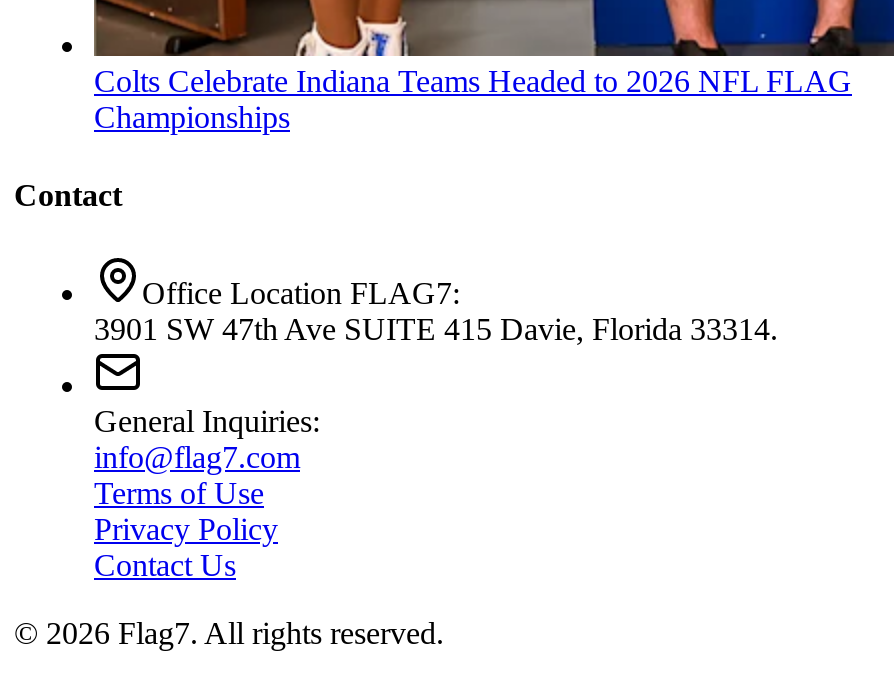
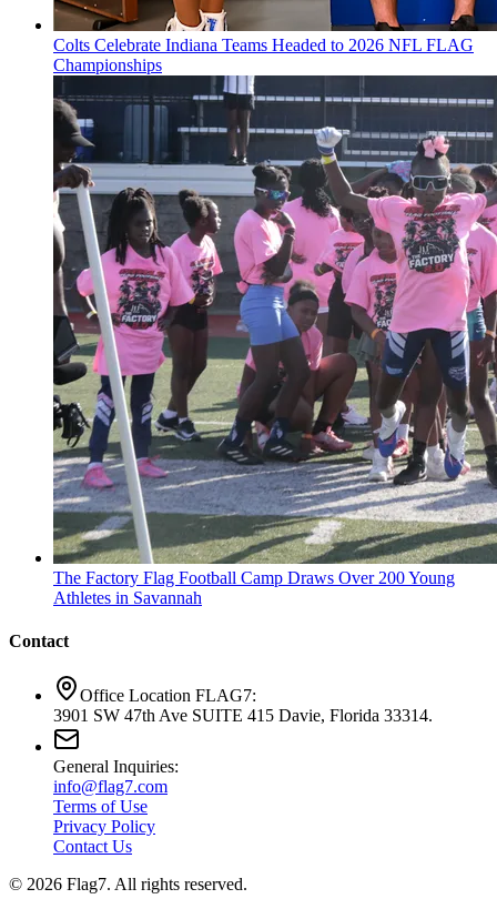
+ [image]
+ The Factory Flag Football Camp Draws Over 200 Young
+ Athletes in Savannah
